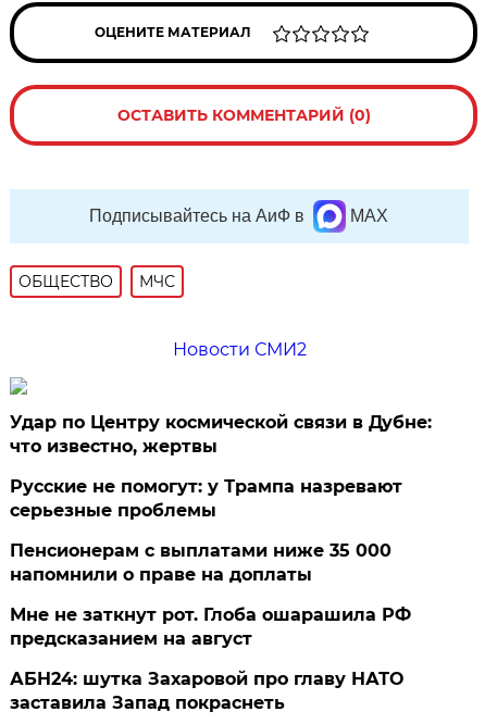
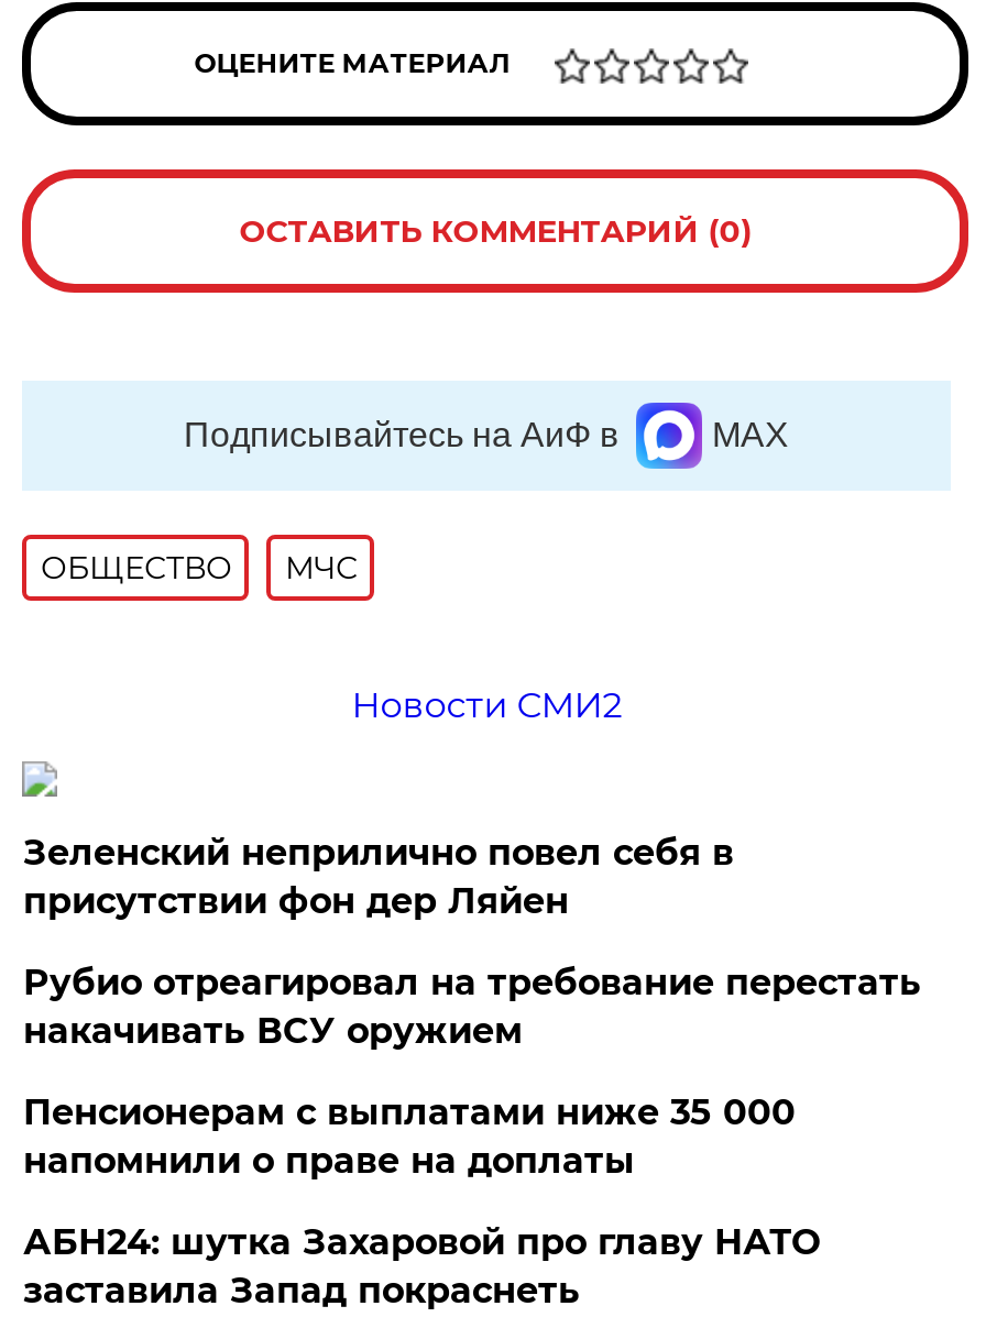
- Удар по Центру космической связи в Дубне:
- что известно, жертвы
+ Зеленский неприлично повел cебя в
+ присутствии фон дер Ляйен

- Русские не помогут: у Трампа назревают
- серьезные проблемы
+ Рубио отреагировал на требование перестать
+ накачивать ВСУ оружием

- Мне не заткнут рот. Глоба ошарашила РФ
- предсказанием на август
